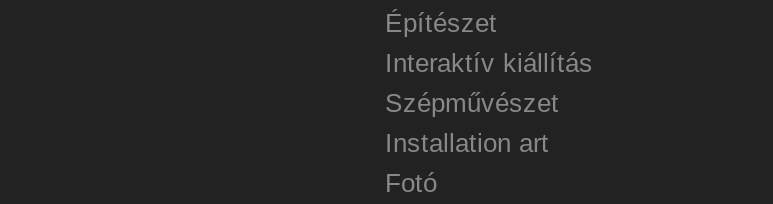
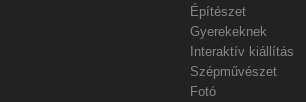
+ Gyerekeknek

moved down: Interaktív kiállítás | Szépművészet

- Installation art
